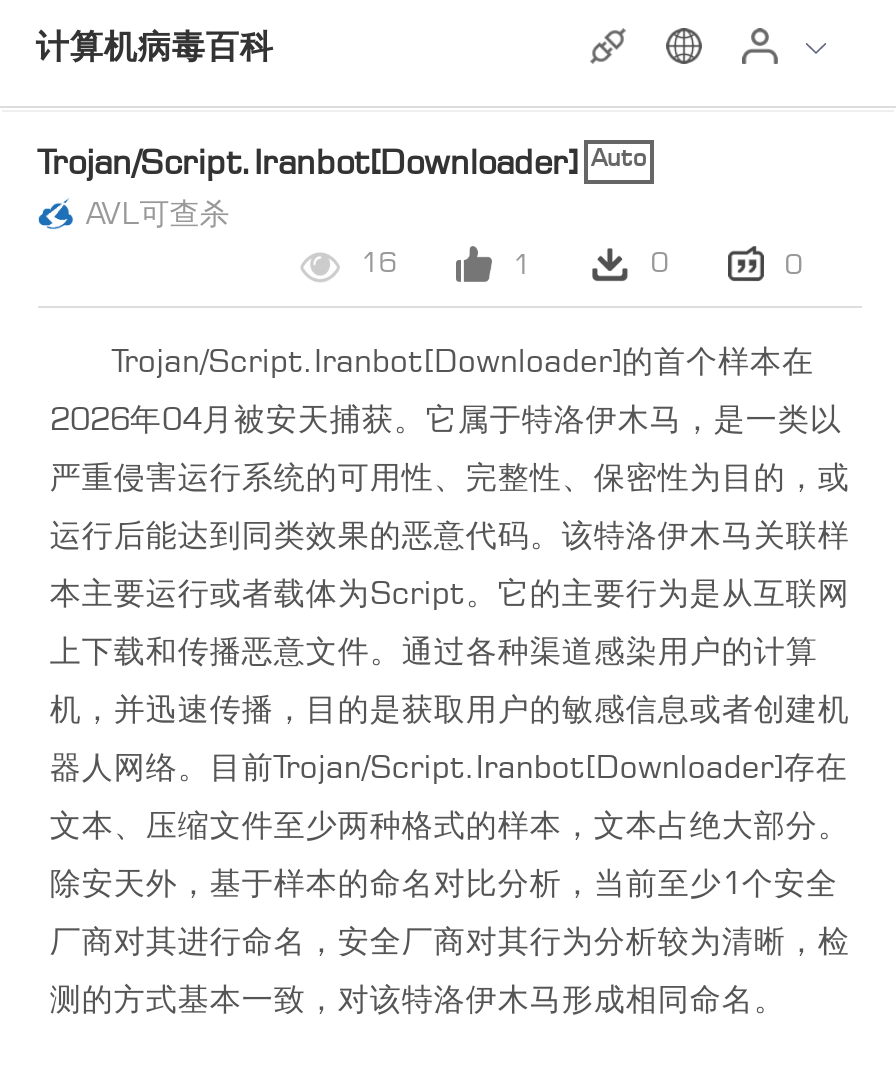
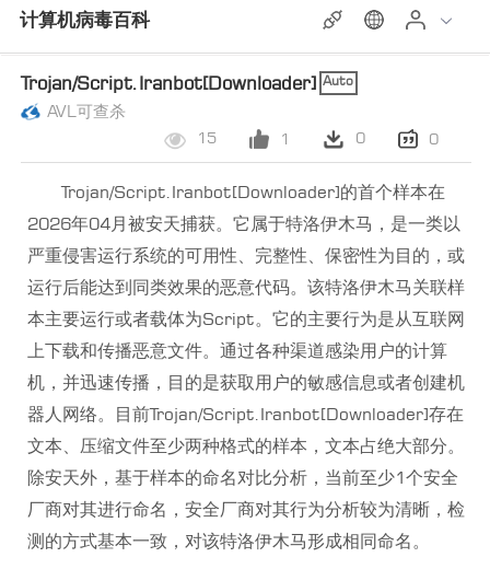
- 16
+ 15
